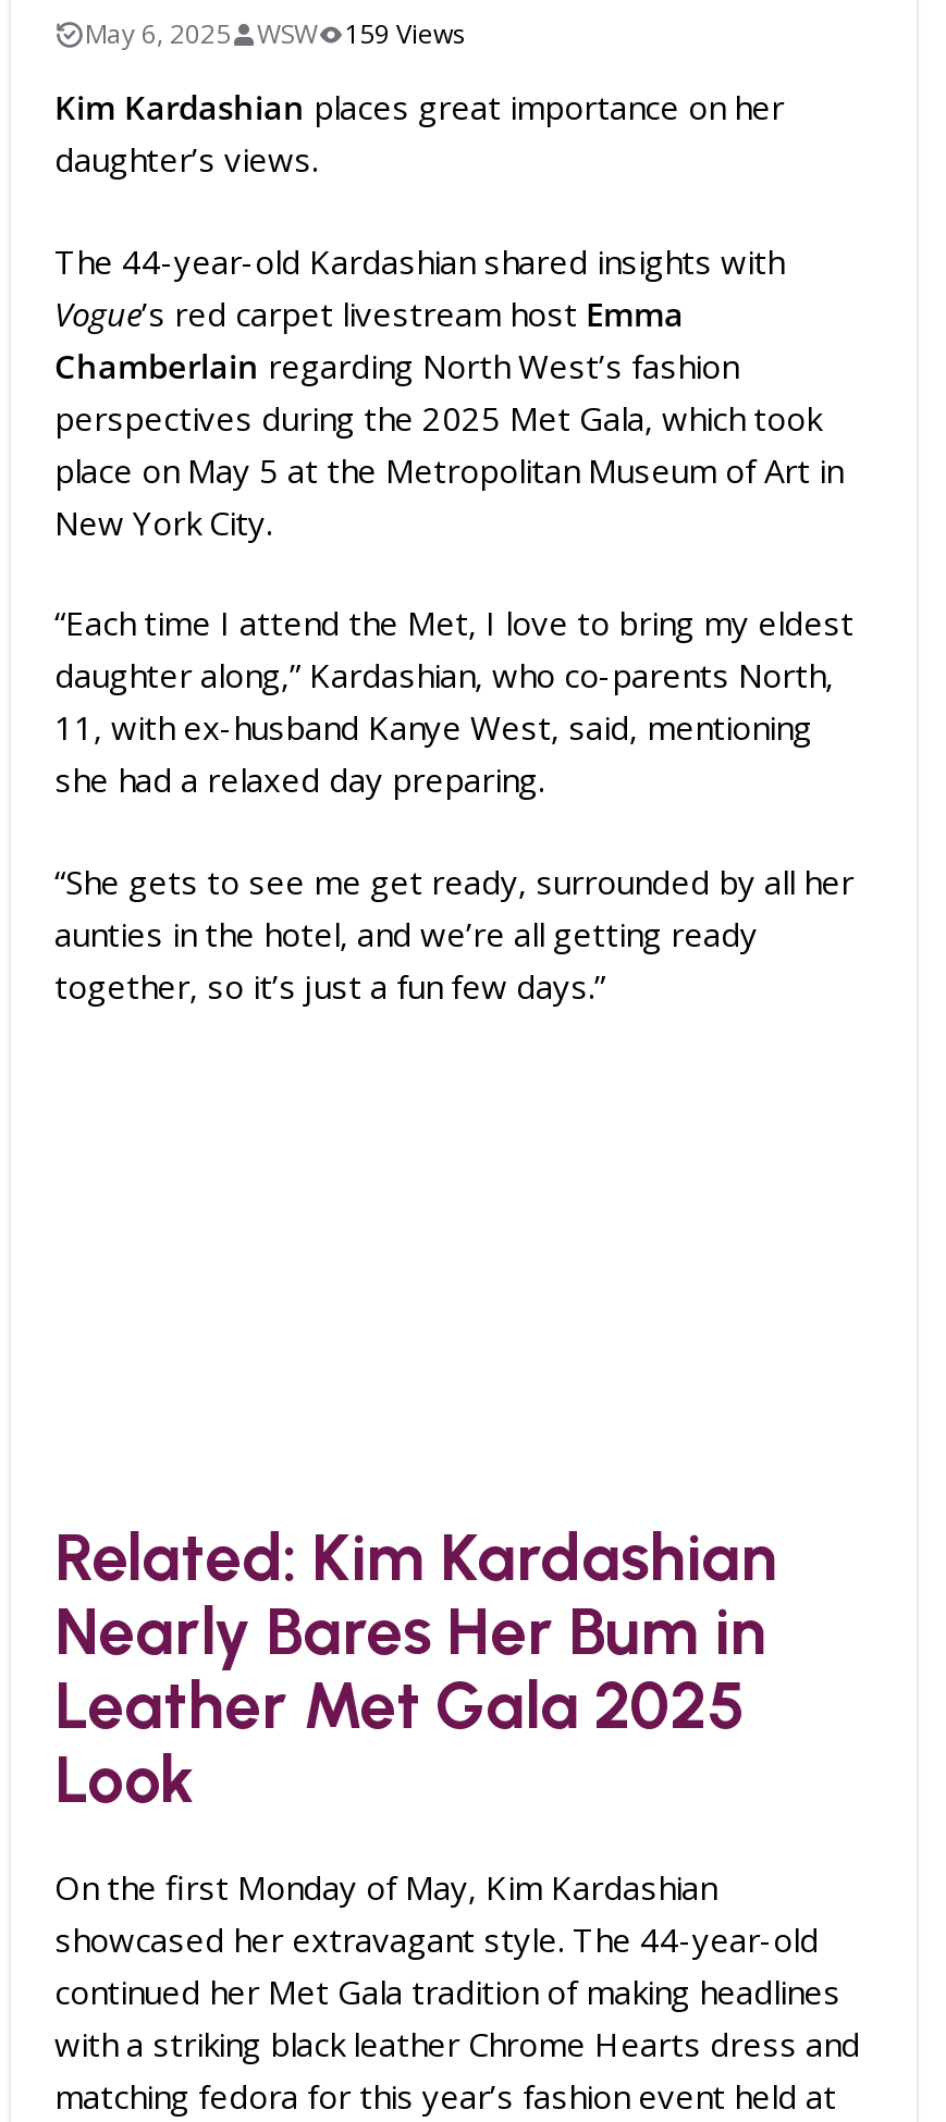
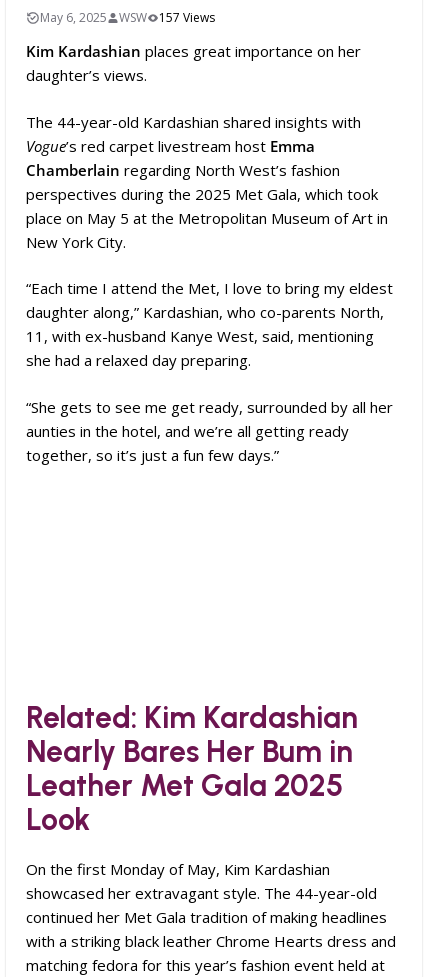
- May 6, 2025 WSW 159 Views
+ May 6, 2025 WSW 157 Views
